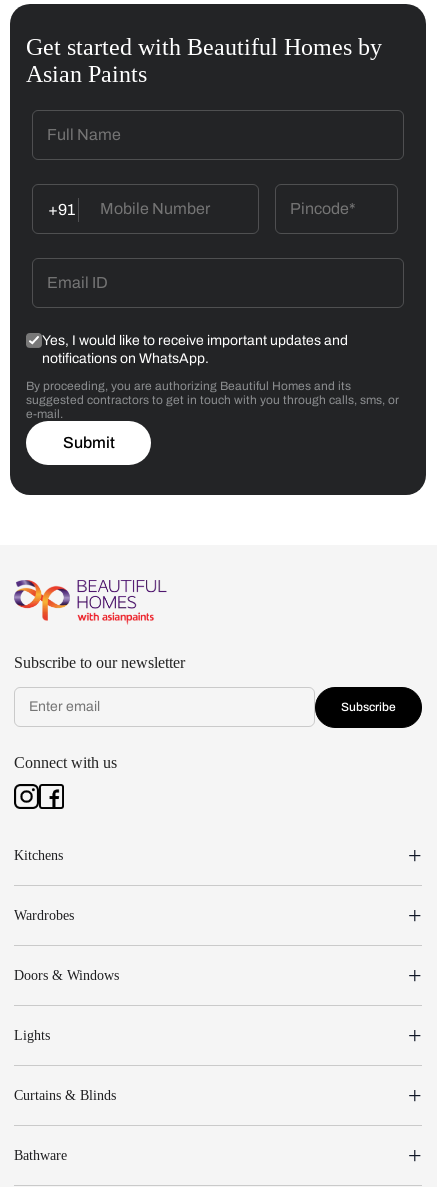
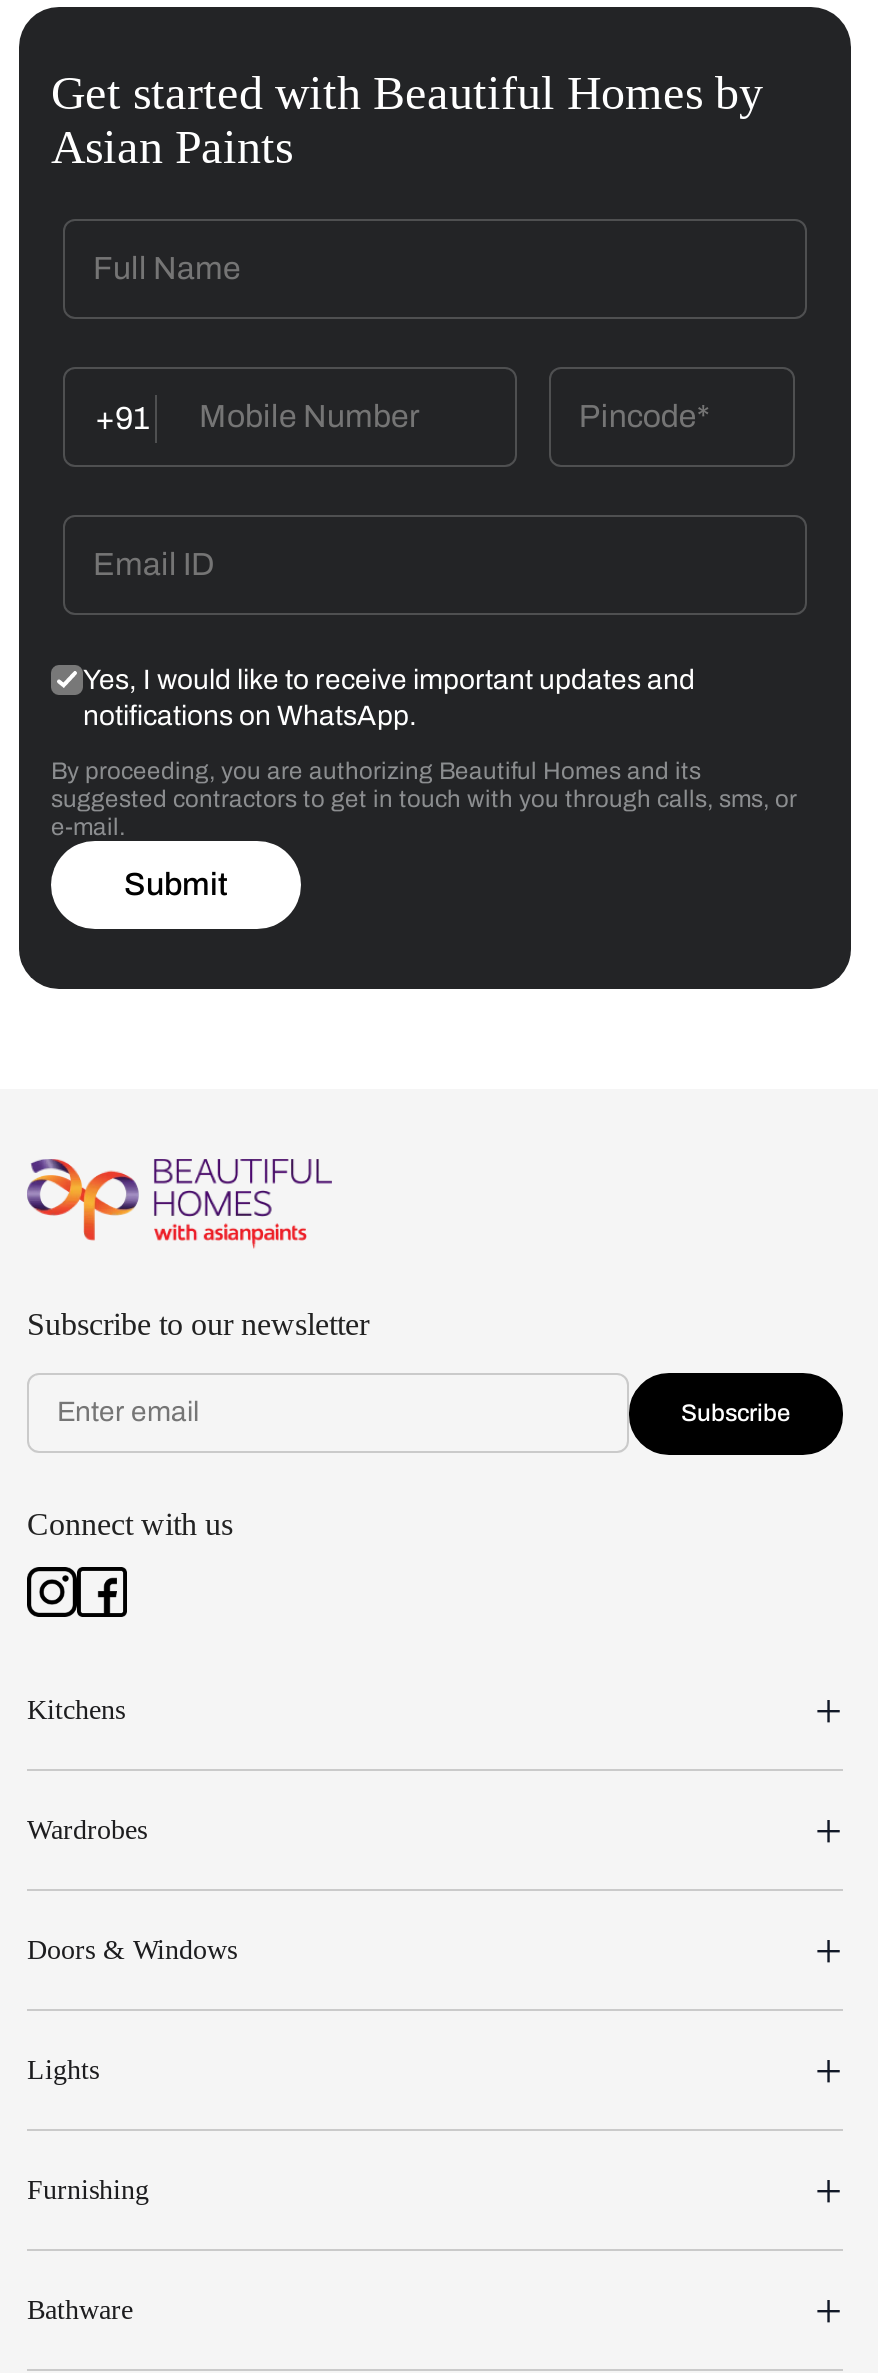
- Curtains & Blinds
+ Furnishing
